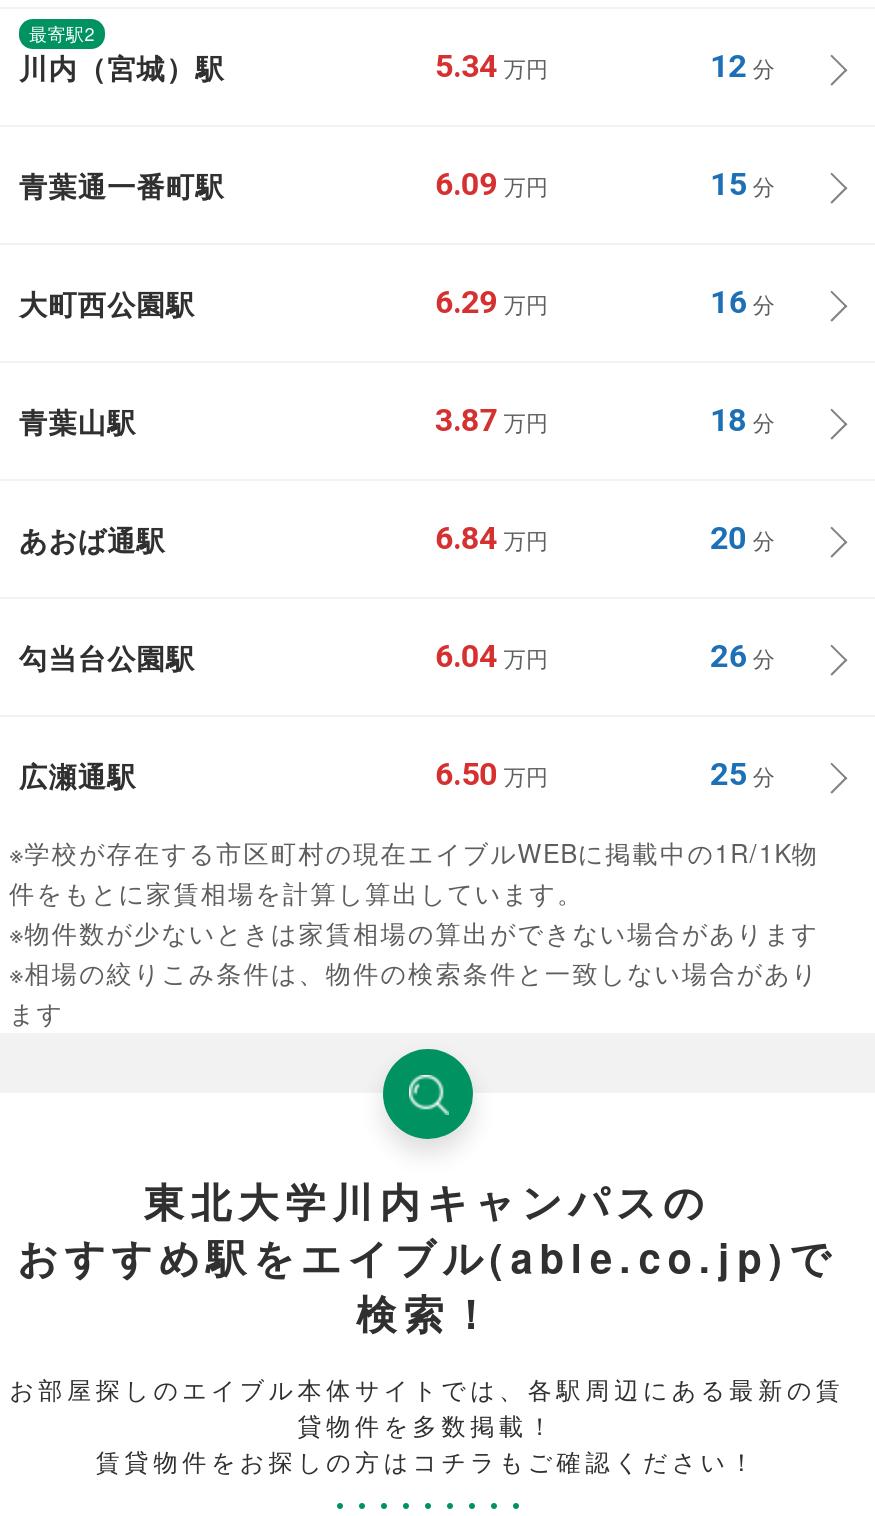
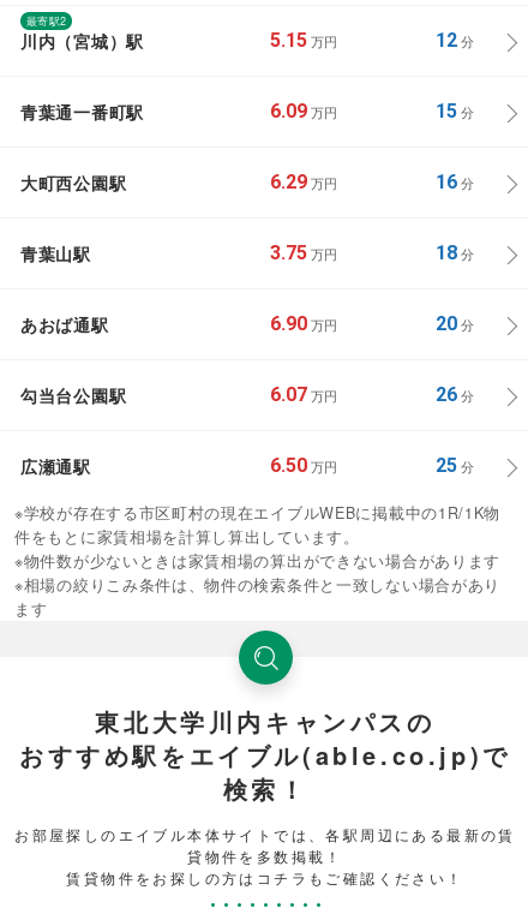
- 5.34 万円
+ 5.15 万円

- 3.87 万円
+ 3.75 万円

- 6.84 万円
+ 6.90 万円

- 6.04 万円
+ 6.07 万円
